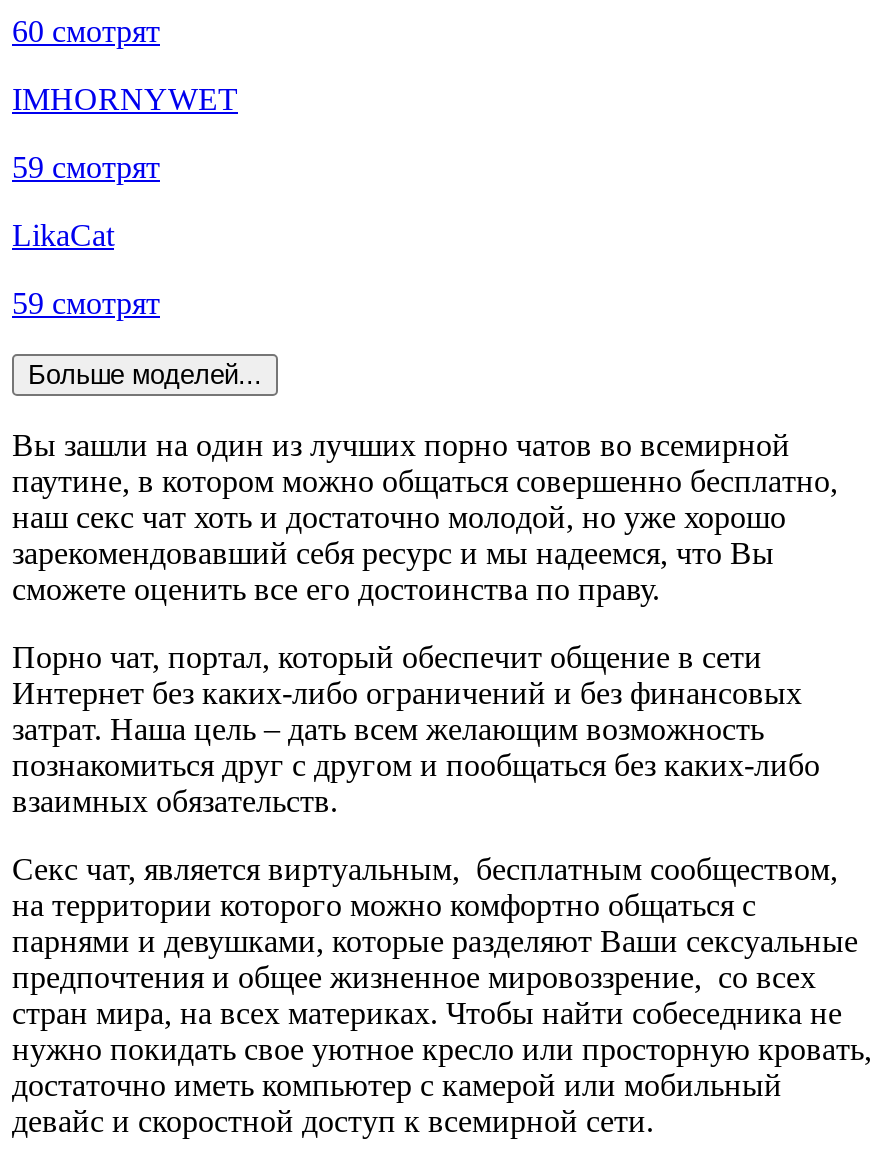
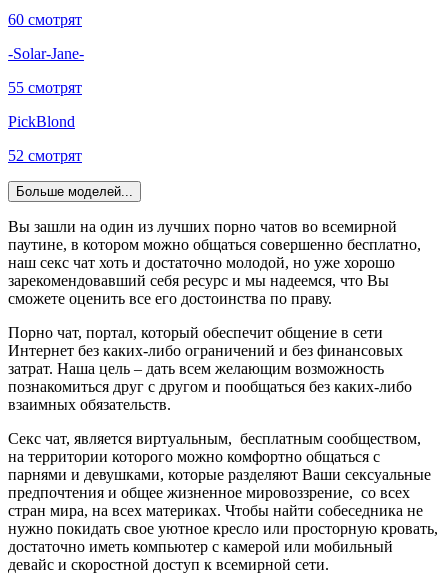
- IMHORNYWET
+ -Solar-Jane-

- 59 смотрят
+ 55 смотрят

- LikaCat
+ PickBlond

- 59 смотрят
+ 52 смотрят
